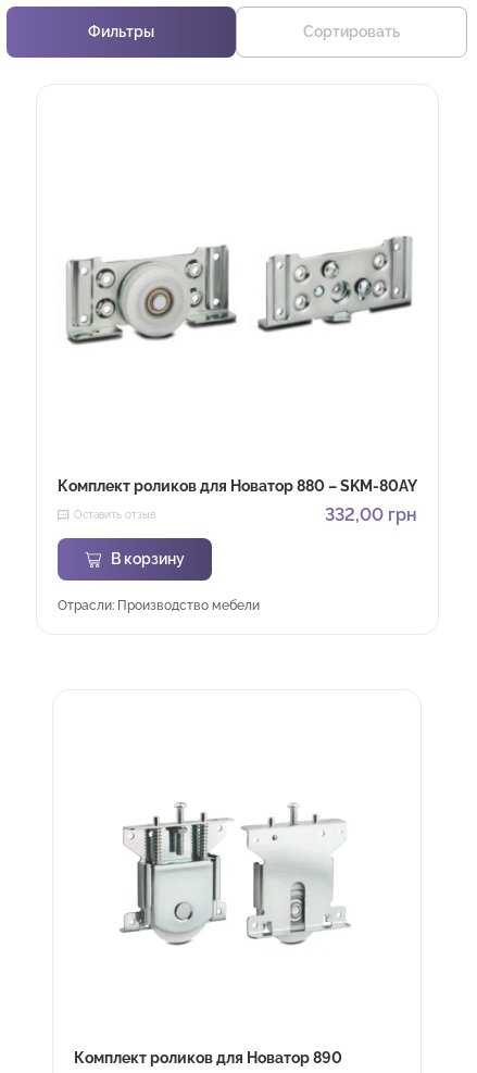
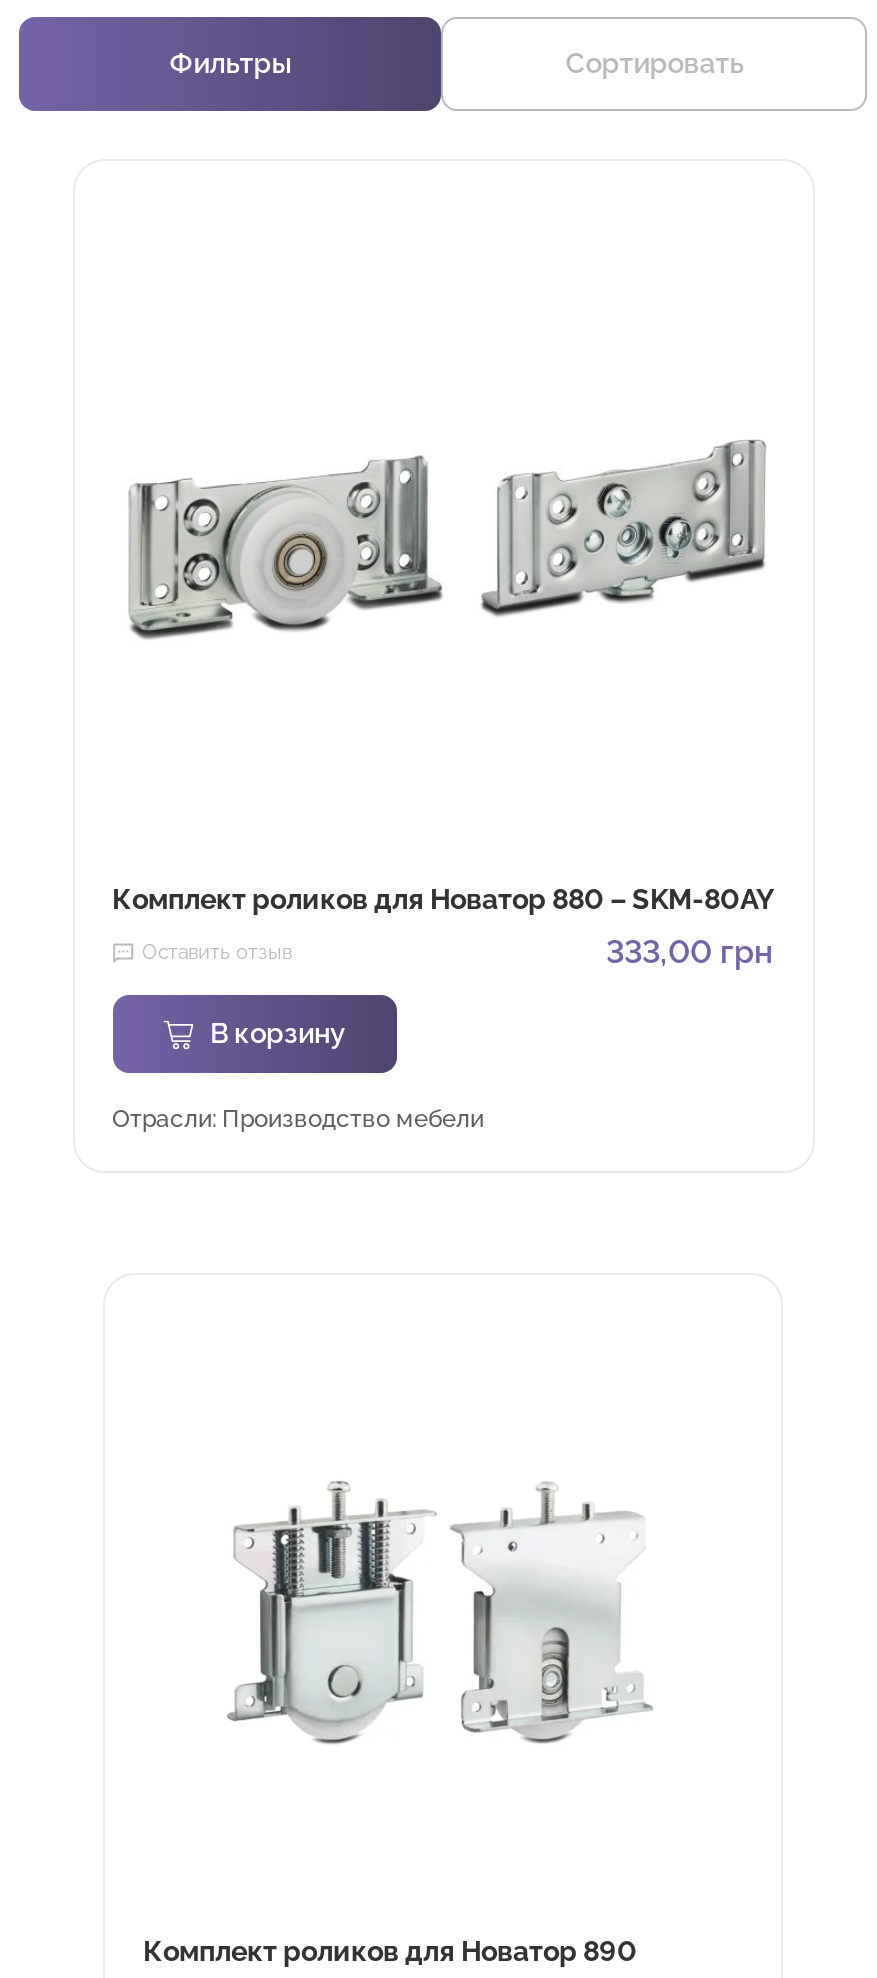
- 332,00 грн
+ 333,00 грн
